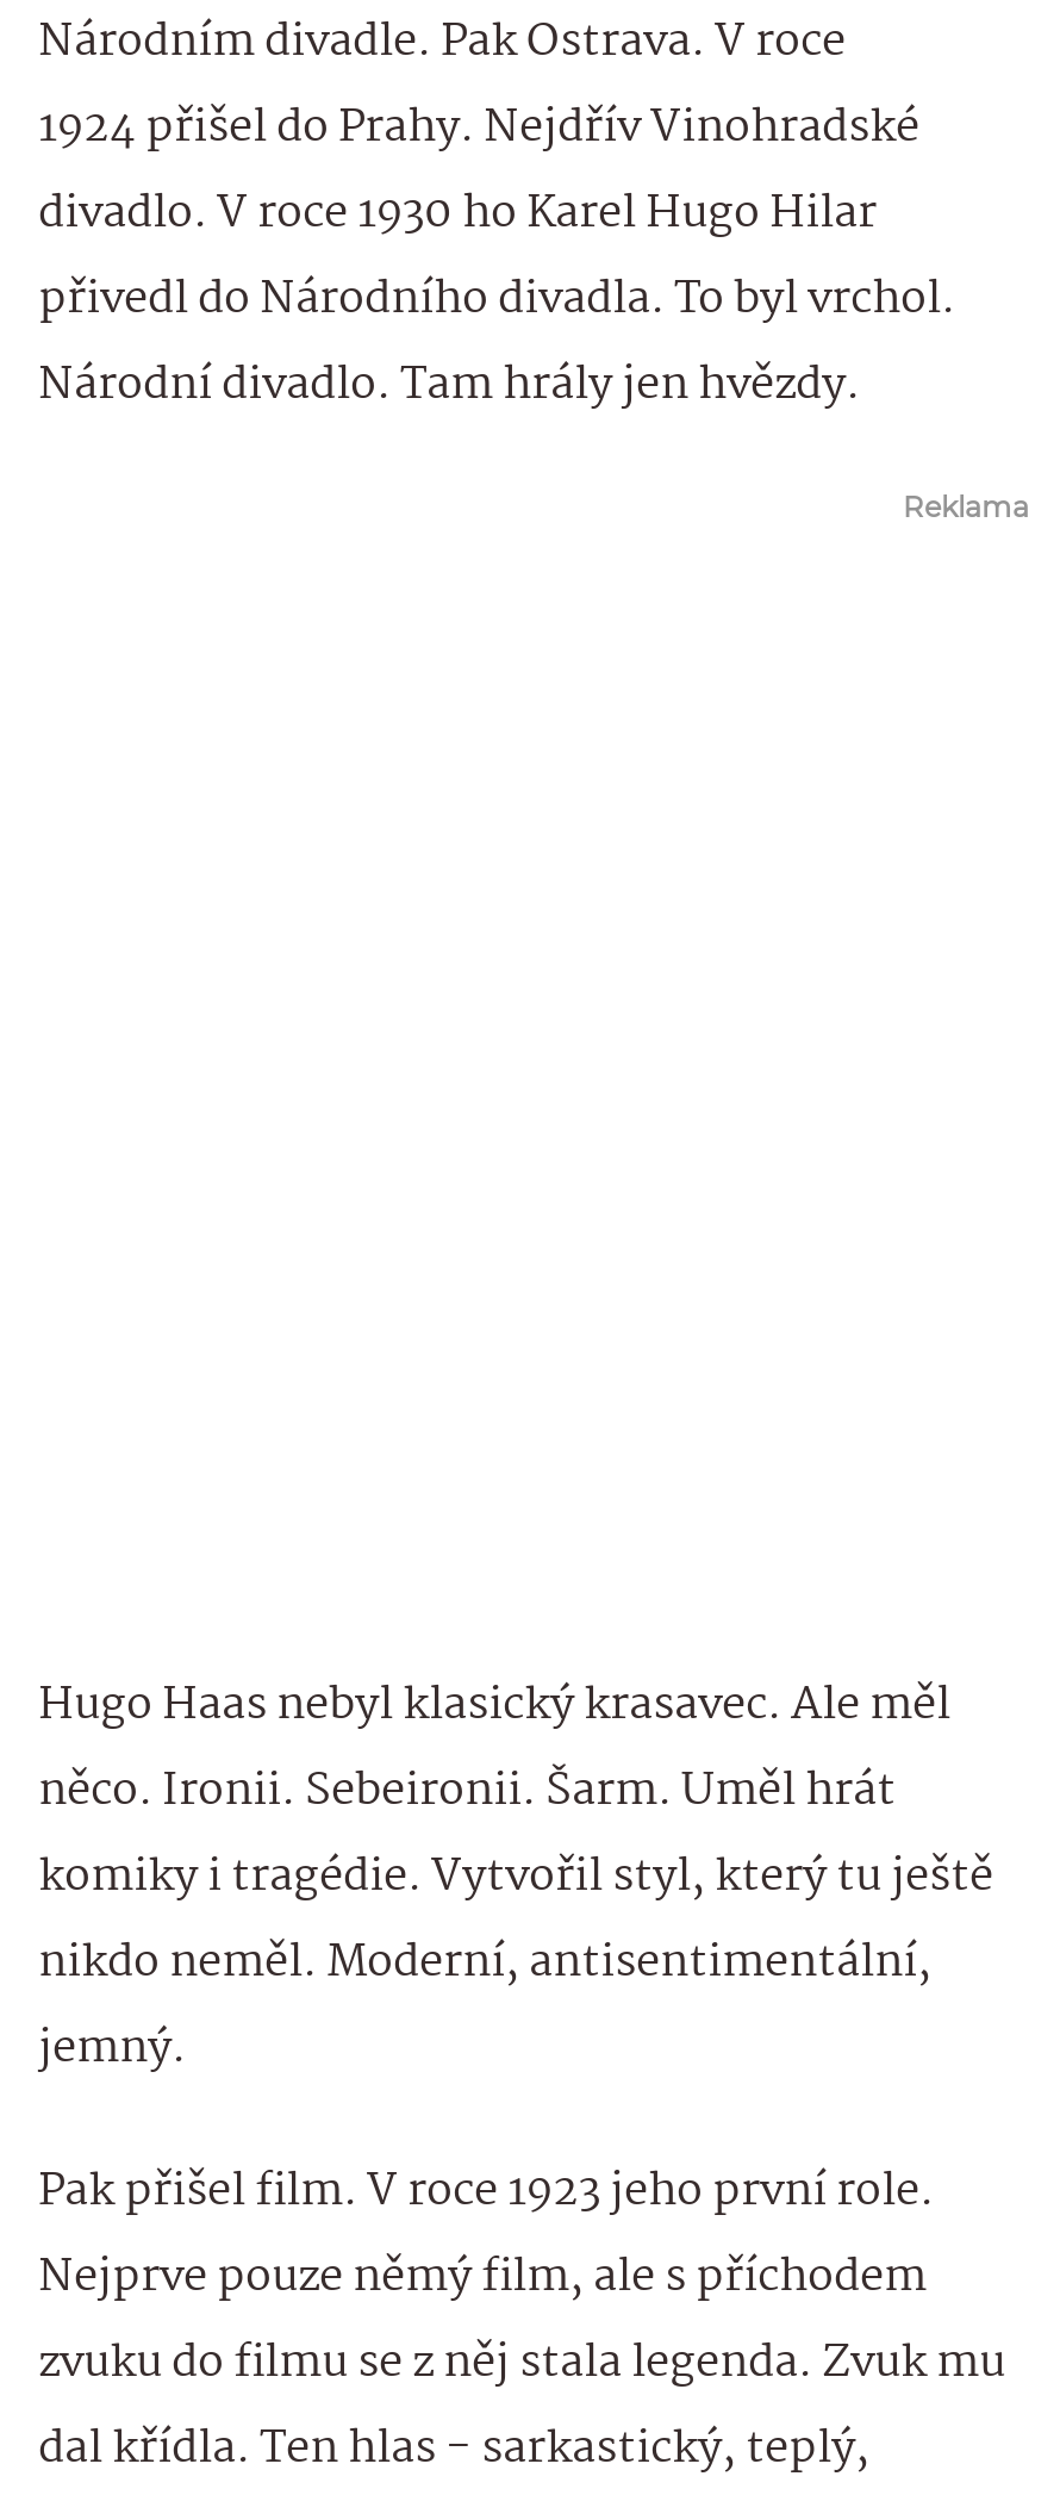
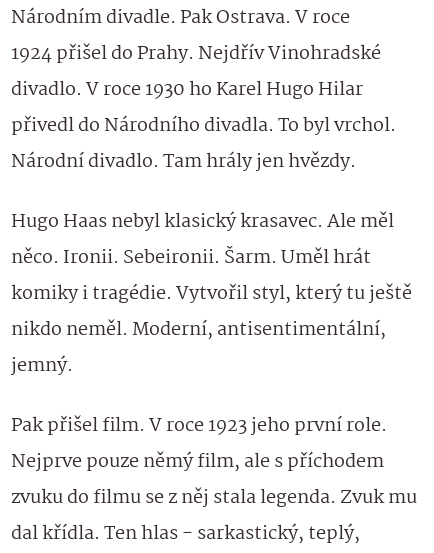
- Reklama
